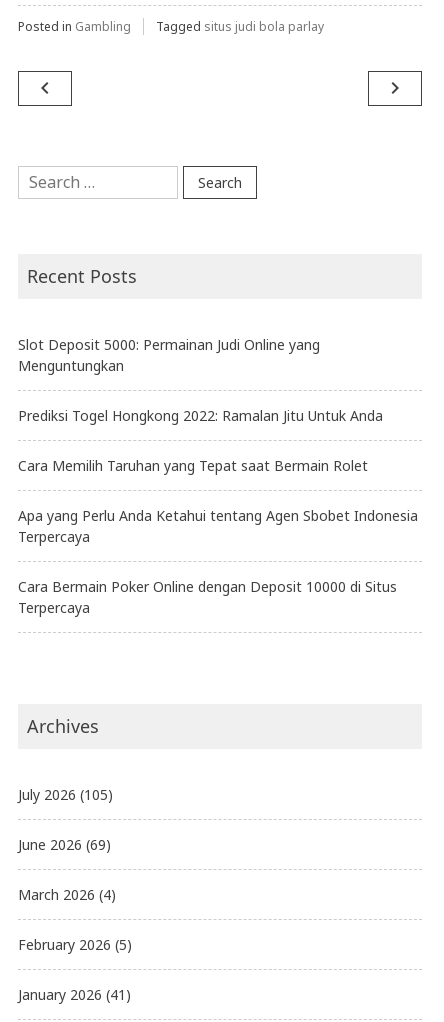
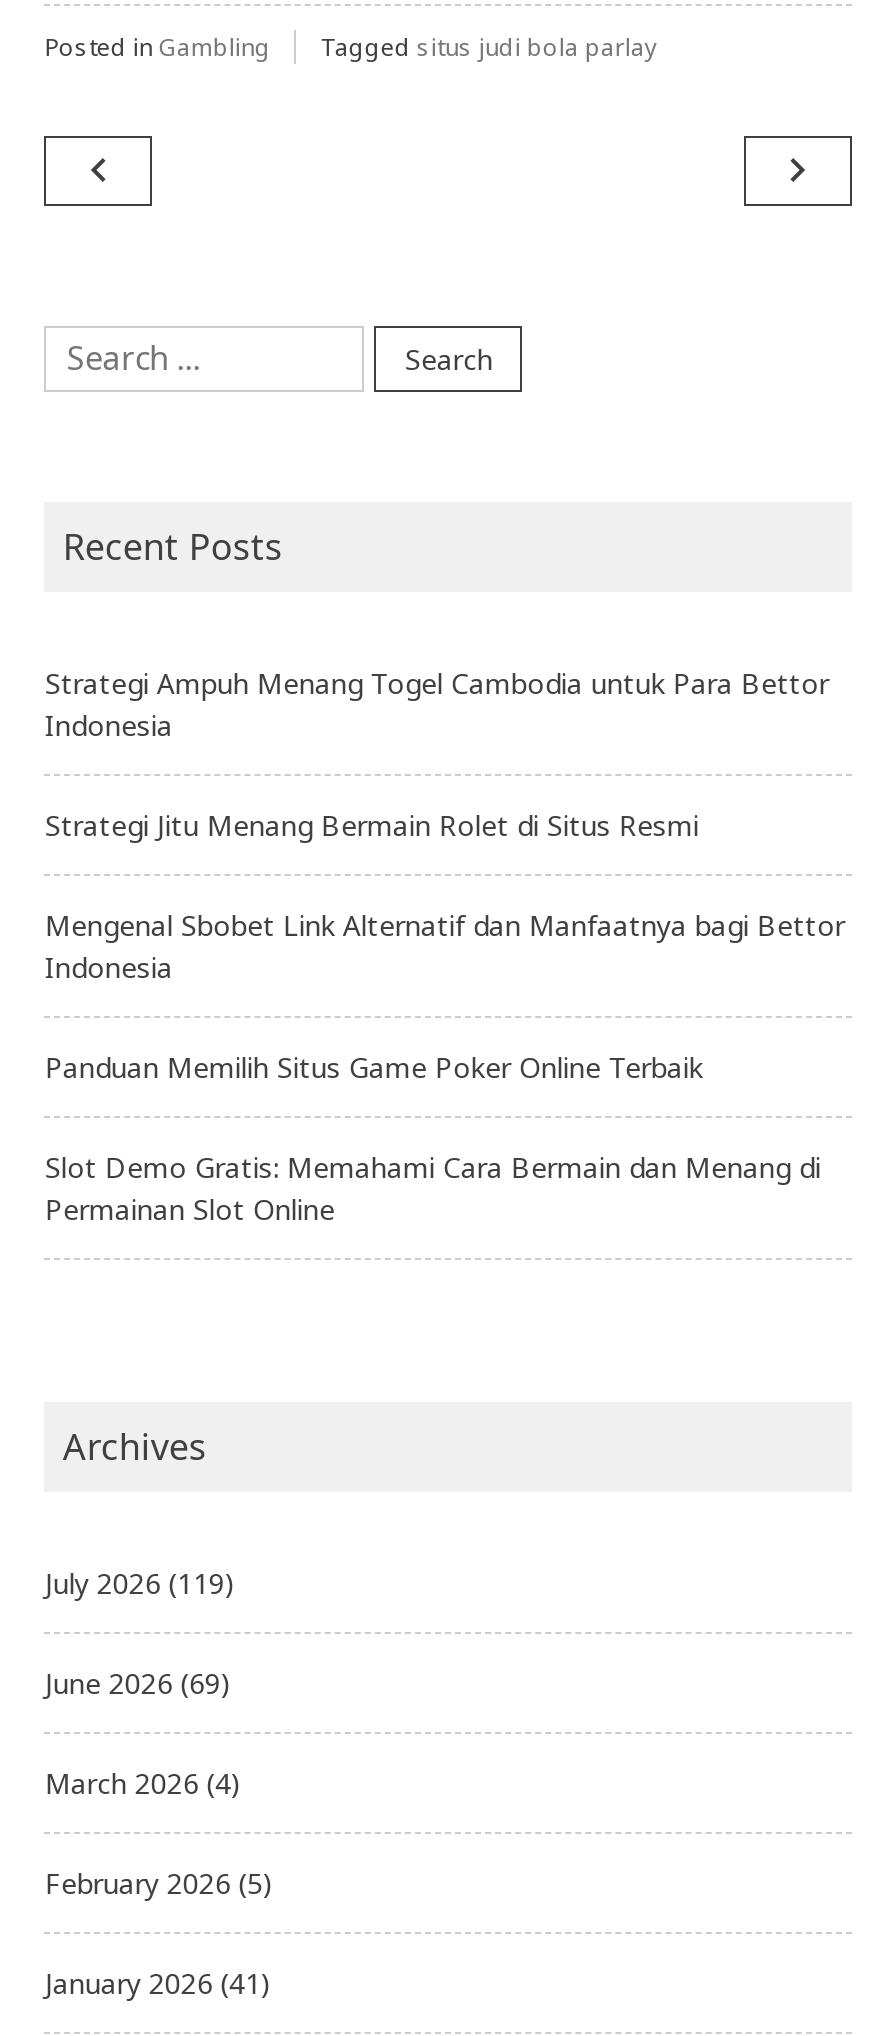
- Slot Deposit 5000: Permainan Judi Online yang
- Menguntungkan
+ Strategi Ampuh Menang Togel Cambodia untuk Para Bettor
+ Indonesia

- Prediksi Togel Hongkong 2022: Ramalan Jitu Untuk Anda
+ Strategi Jitu Menang Bermain Rolet di Situs Resmi

- Cara Memilih Taruhan yang Tepat saat Bermain Rolet
+ Mengenal Sbobet Link Alternatif dan Manfaatnya bagi Bettor
+ Indonesia

- Apa yang Perlu Anda Ketahui tentang Agen Sbobet Indonesia
- Terpercaya
+ Panduan Memilih Situs Game Poker Online Terbaik

- Cara Bermain Poker Online dengan Deposit 10000 di Situs
- Terpercaya
+ Slot Demo Gratis: Memahami Cara Bermain dan Menang di
+ Permainan Slot Online

- July 2026 (105)
+ July 2026 (119)
